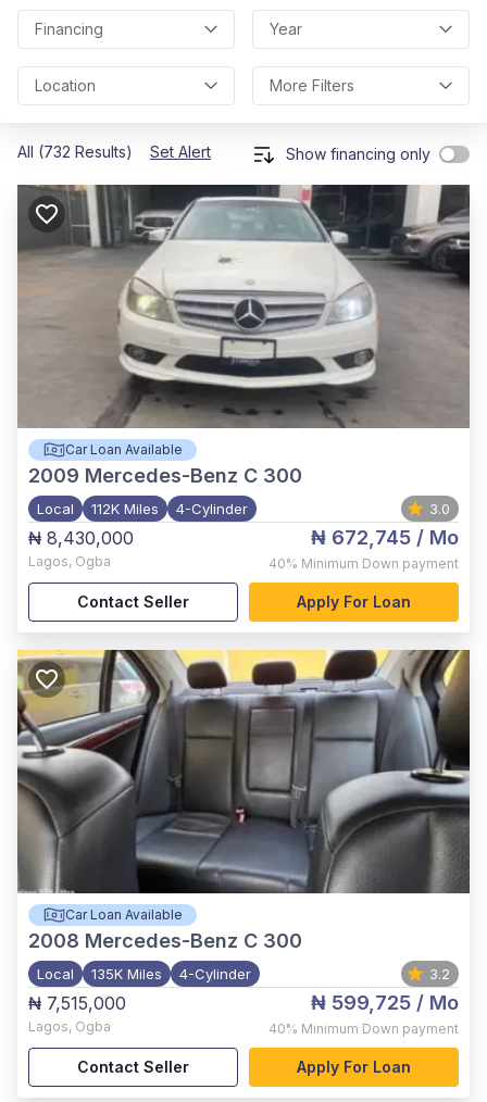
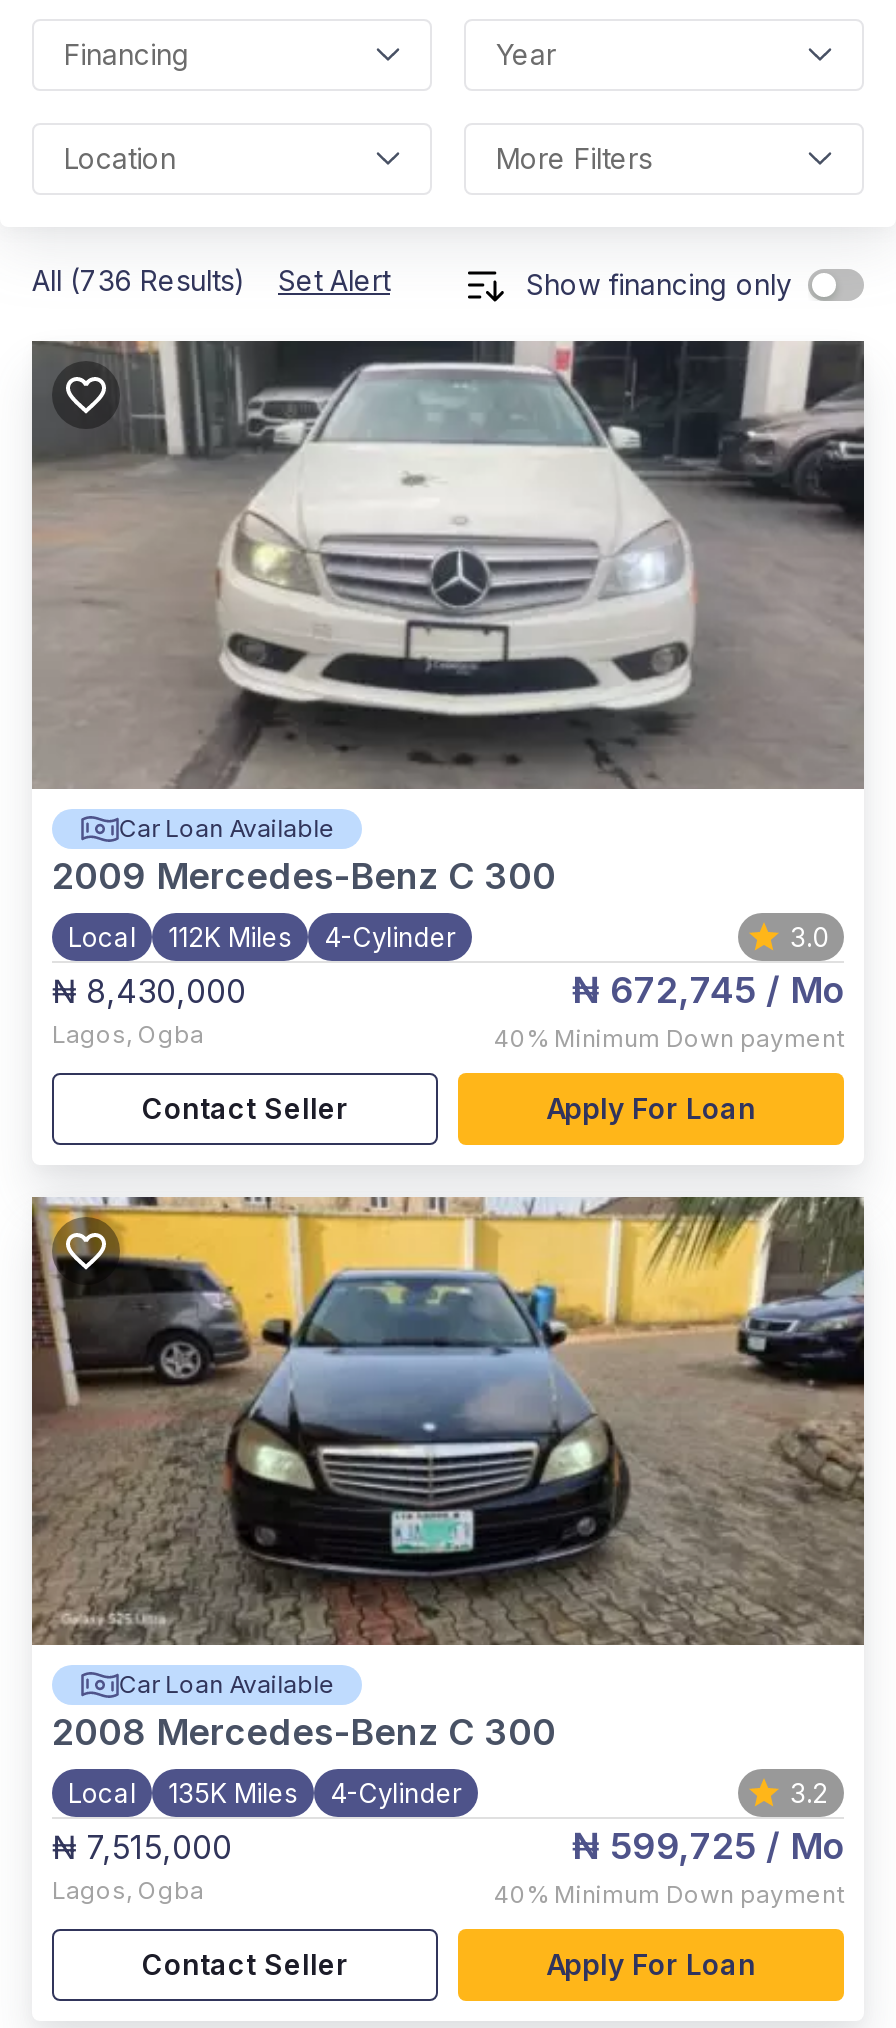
- All (732 Results) Set Alert
+ All (736 Results) Set Alert

- [image]
+ [image]
